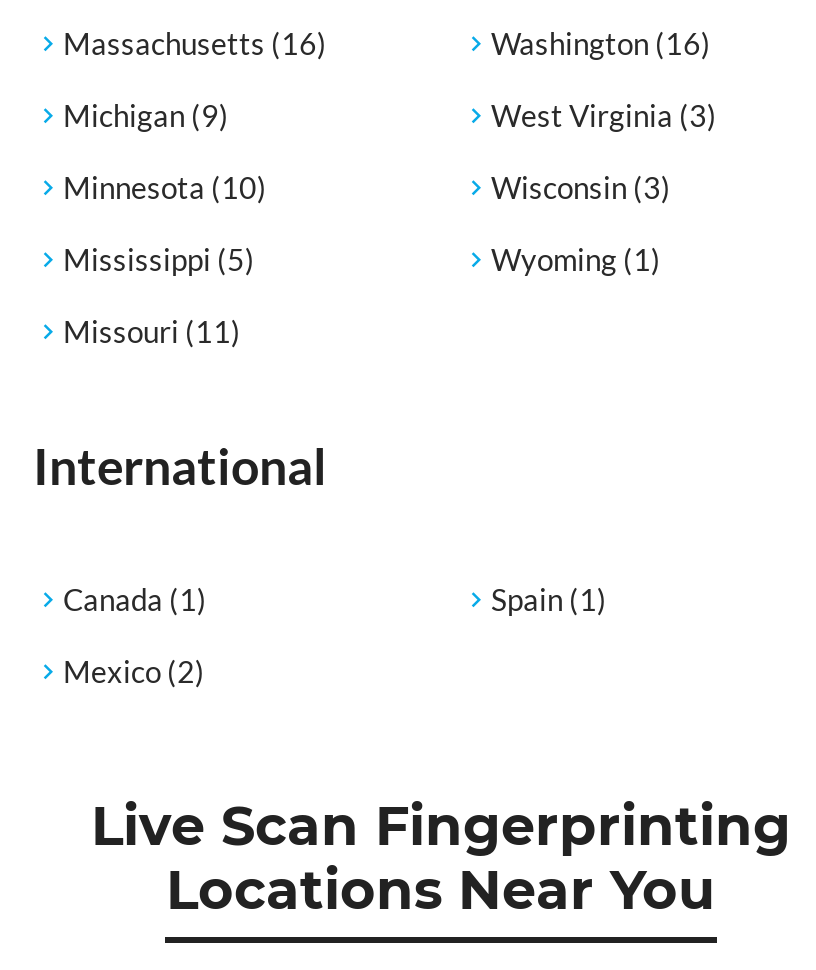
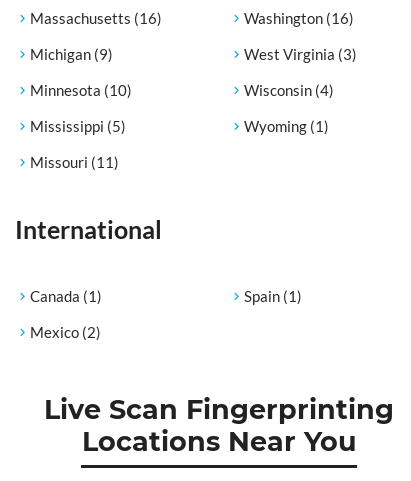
- Wisconsin (3)
+ Wisconsin (4)
